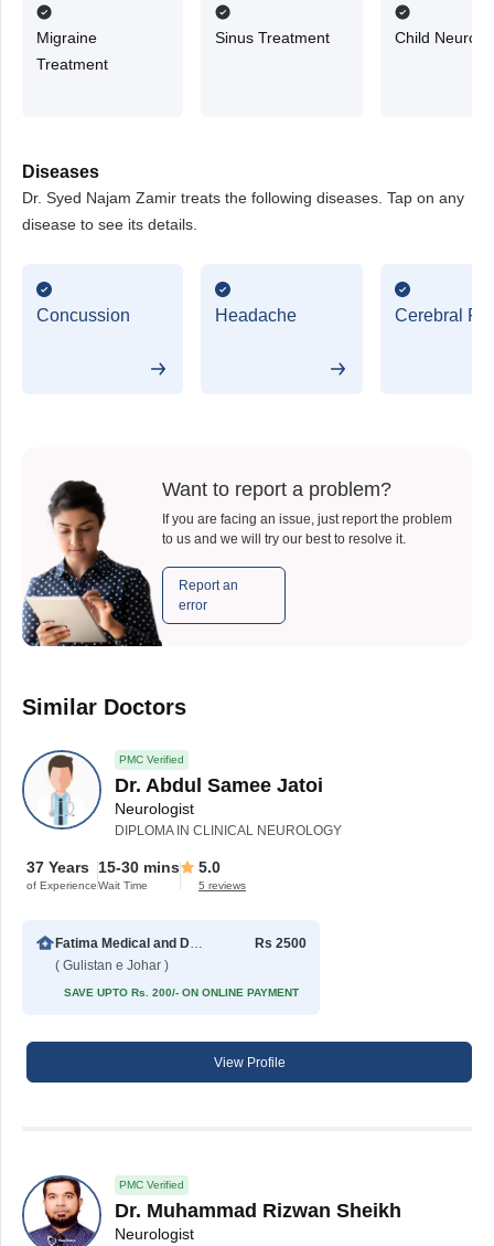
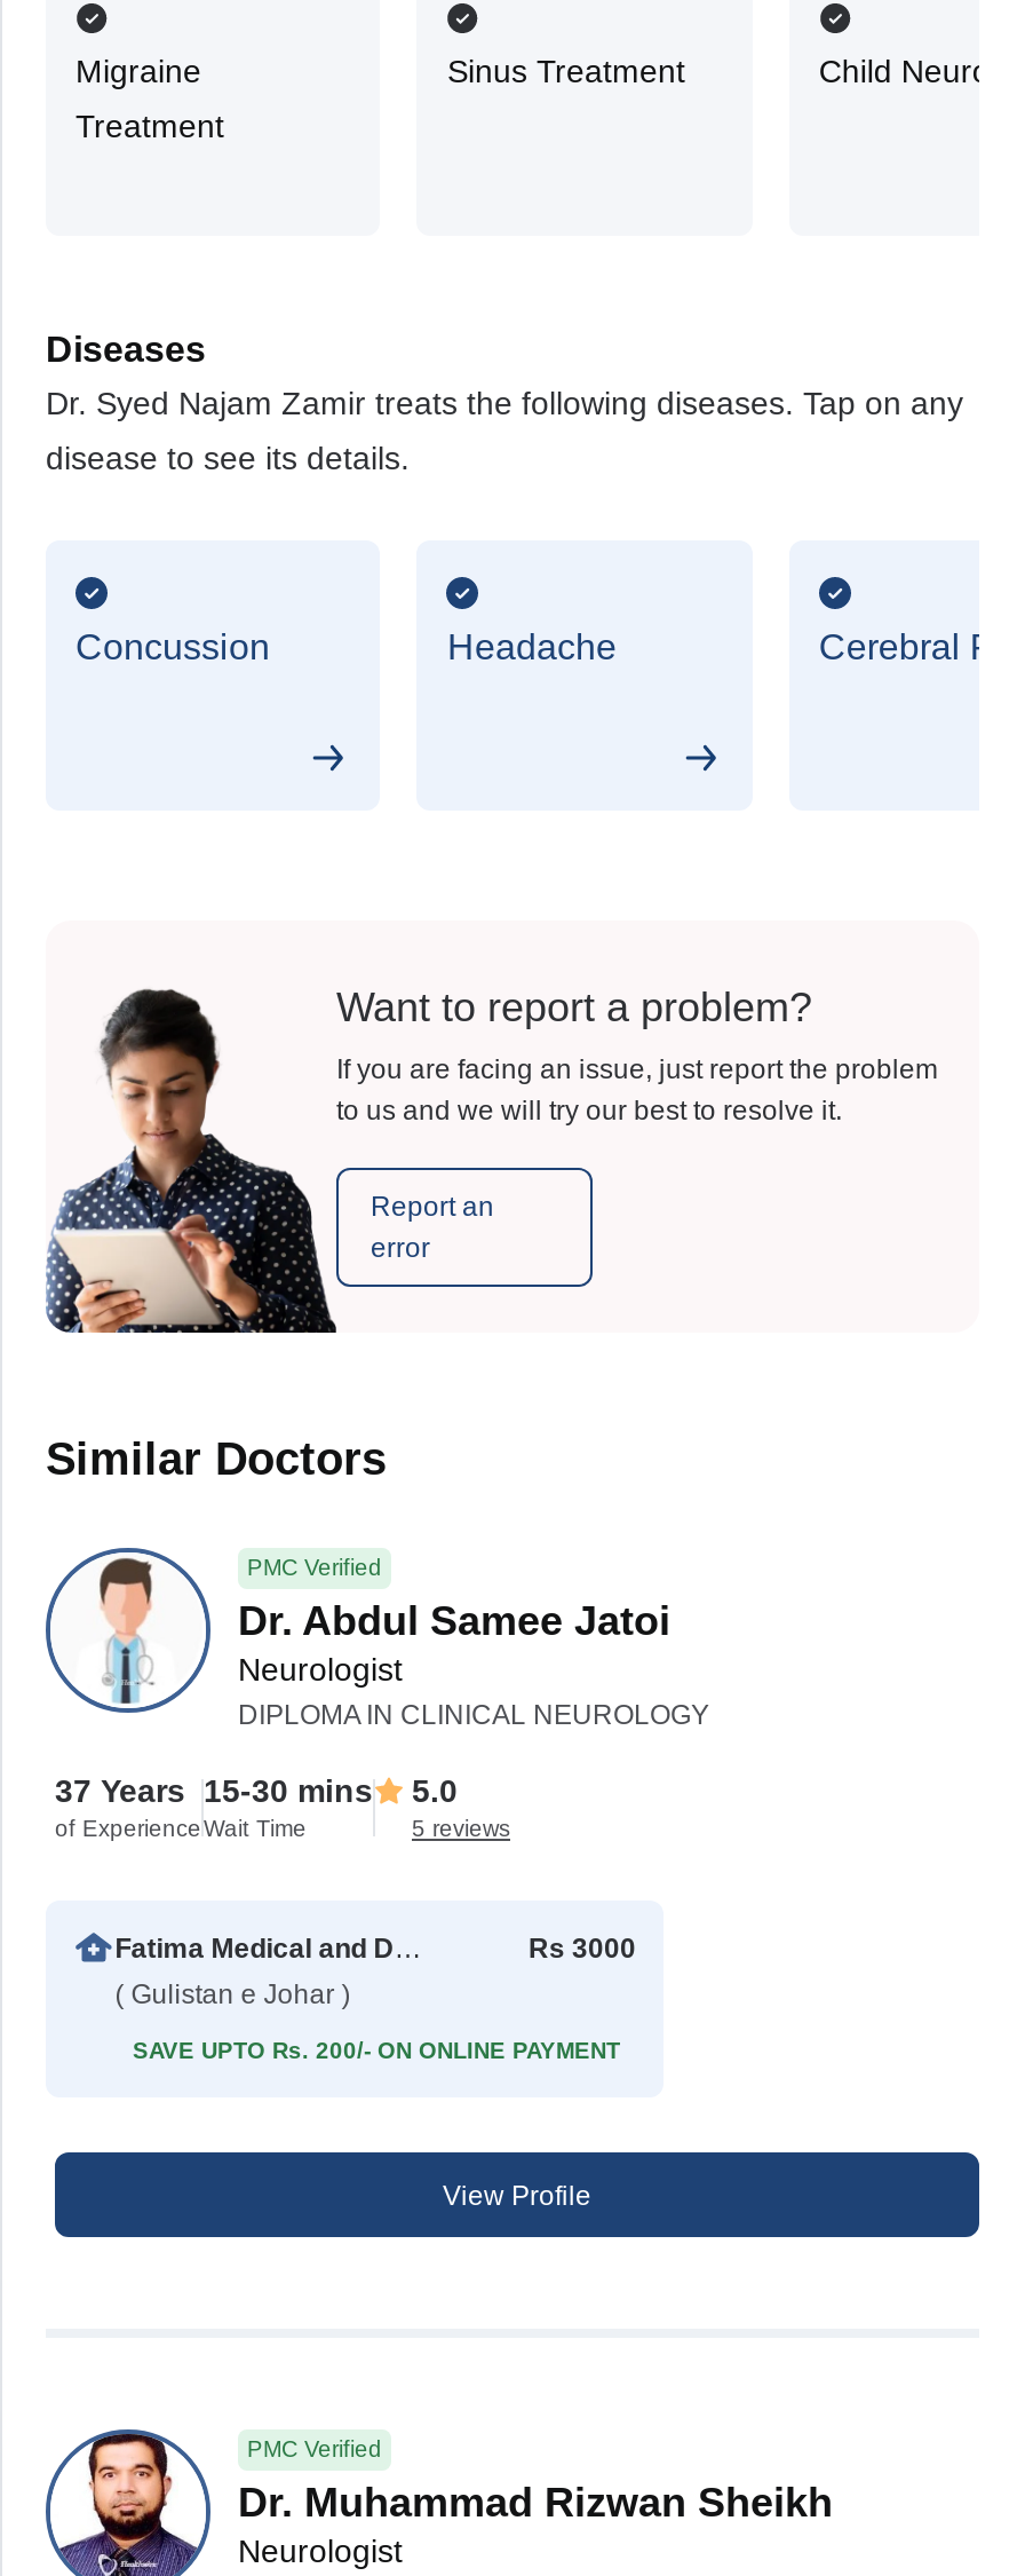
- Rs 2500
+ Rs 3000
